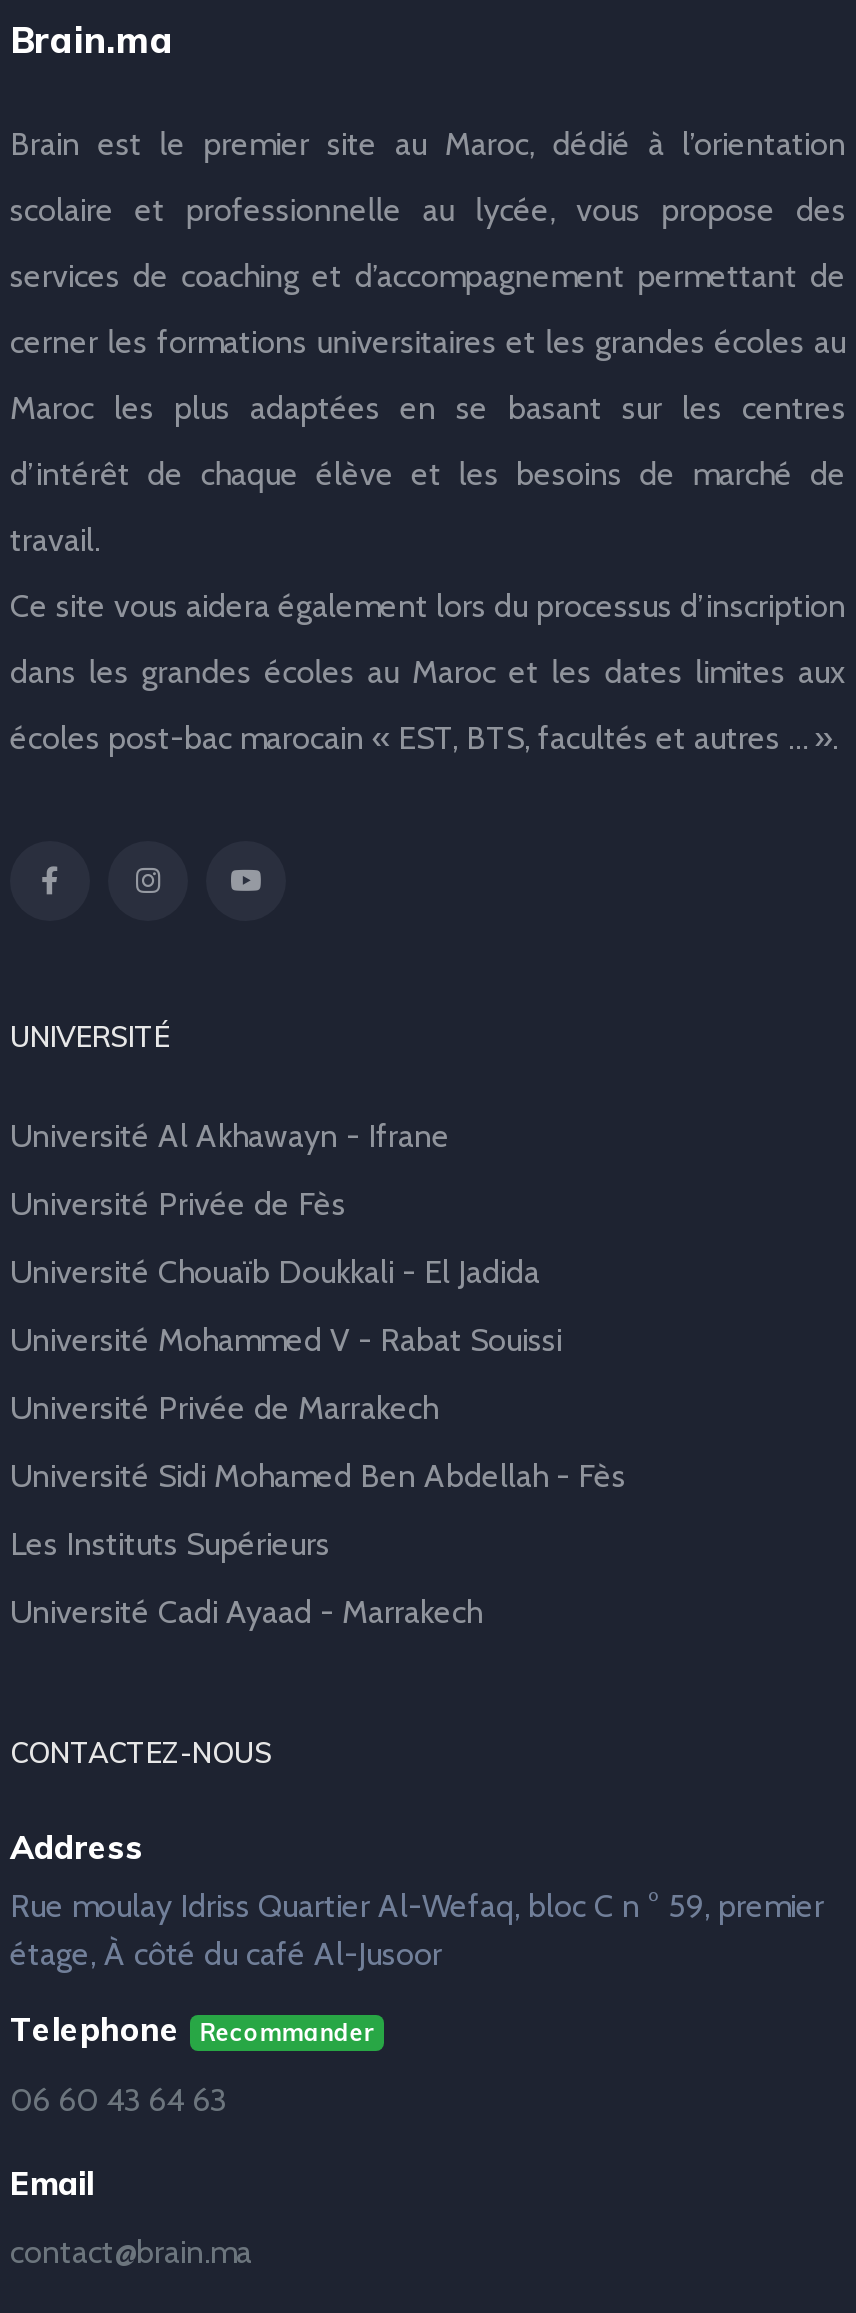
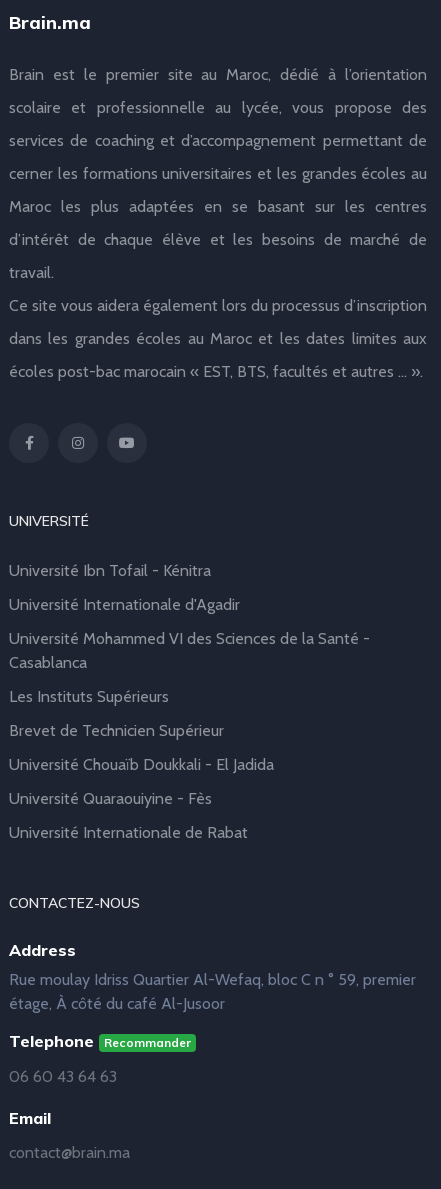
- Université Al Akhawayn - Ifrane
- Université Privée de Fès
- Université Mohammed V - Rabat Souissi
- Université Privée de Marrakech
- Université Sidi Mohamed Ben Abdellah - Fès
+ Université Ibn Tofail - Kénitra
+ Université Internationale d'Agadir
+ Université Mohammed VI des Sciences de la Santé -
+ Casablanca

moved down: Université Chouaïb Doukkali - El Jadida

moved up: Les Instituts Supérieurs

- Université Cadi Ayaad - Marrakech
+ Brevet de Technicien Supérieur
+ Université Quaraouiyine - Fès
+ Université Internationale de Rabat
